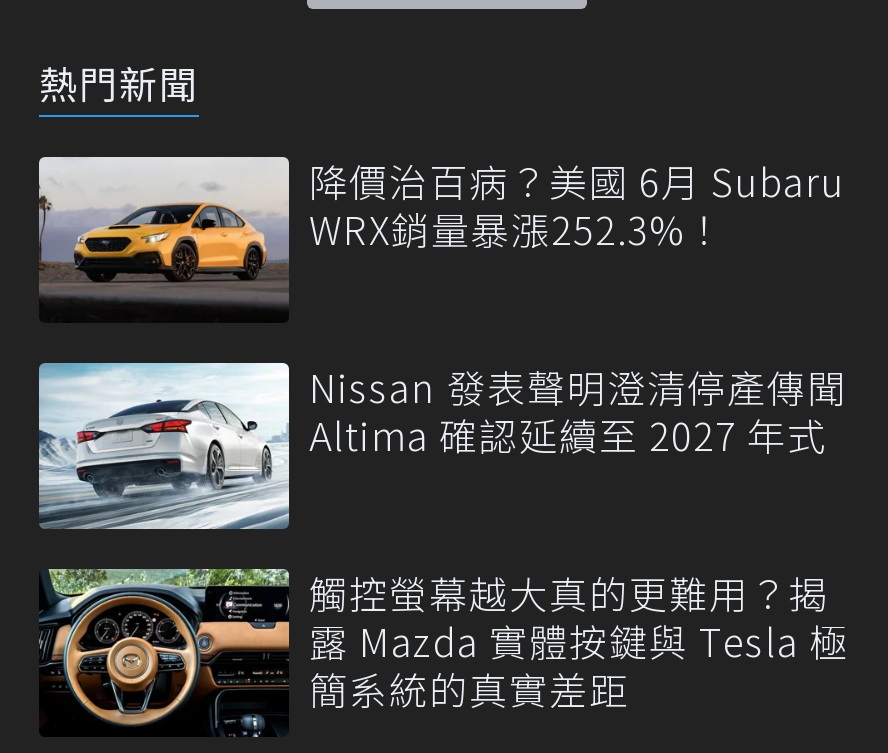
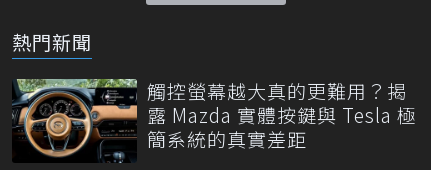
- [image]
- 降價治百病？美國 6月 Subaru
- WRX銷量暴漲252.3%！
- Nissan 發表聲明澄清停產傳聞
- Altima 確認延續至 2027 年式

- [image]
